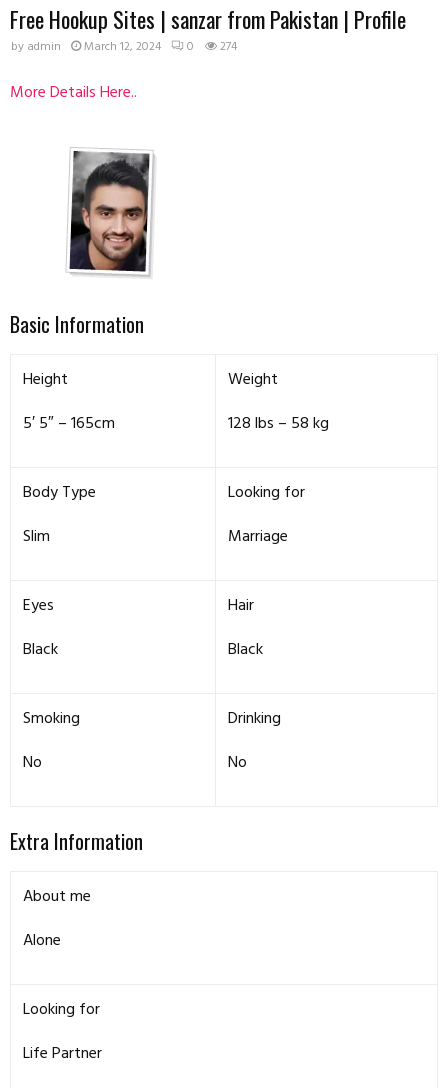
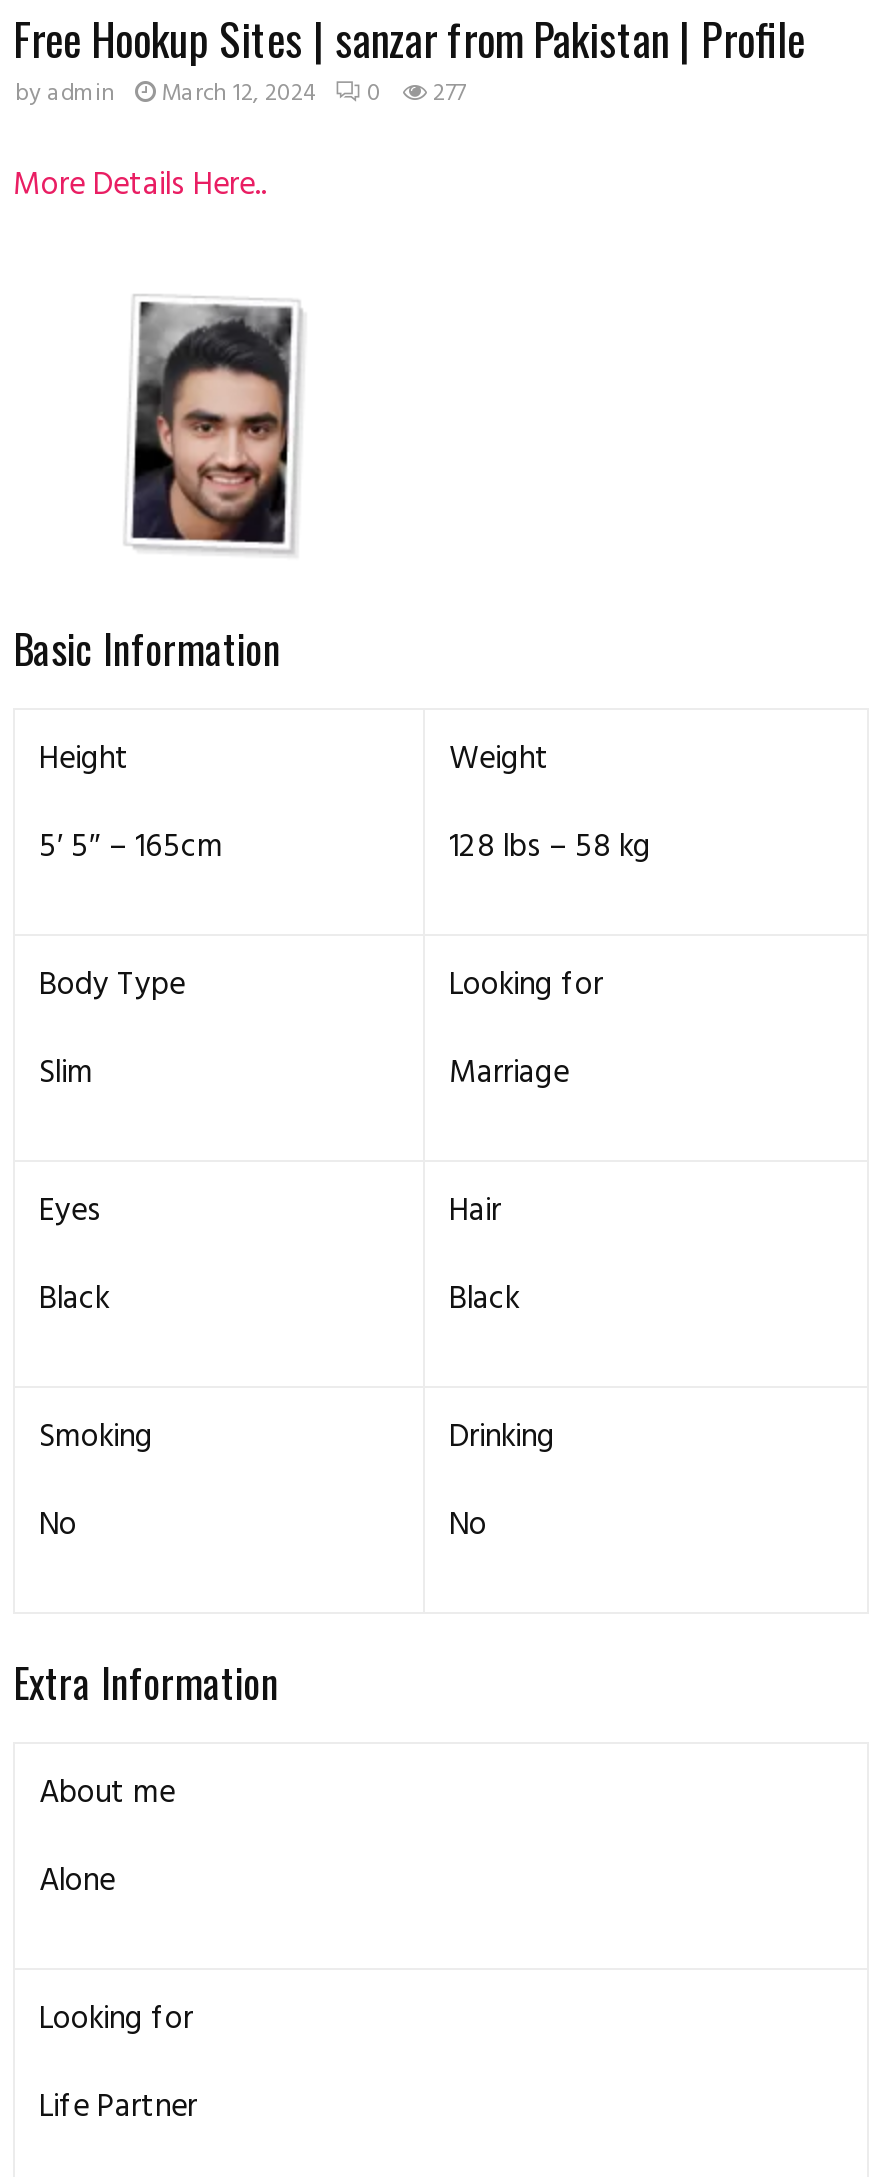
- by admin March 12, 2024 0 274
+ by admin March 12, 2024 0 277
